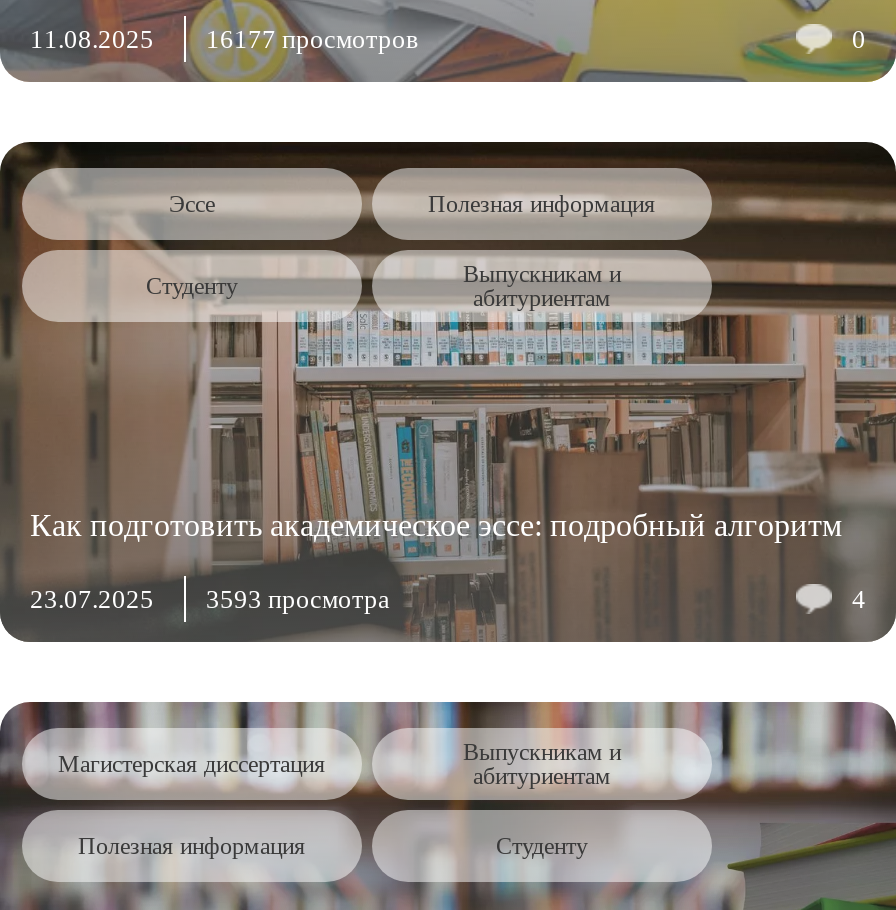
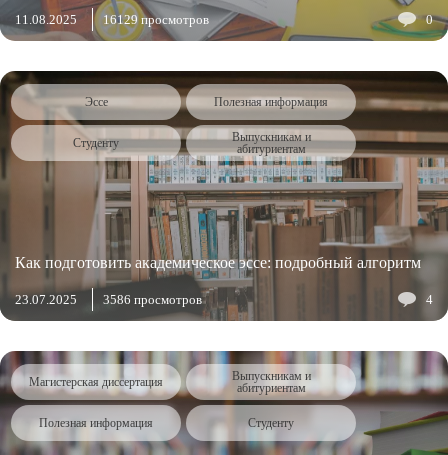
- 11.08.2025 16177 просмотров
+ 11.08.2025 16129 просмотров

- 23.07.2025 3593 просмотра
+ 23.07.2025 3586 просмотров
